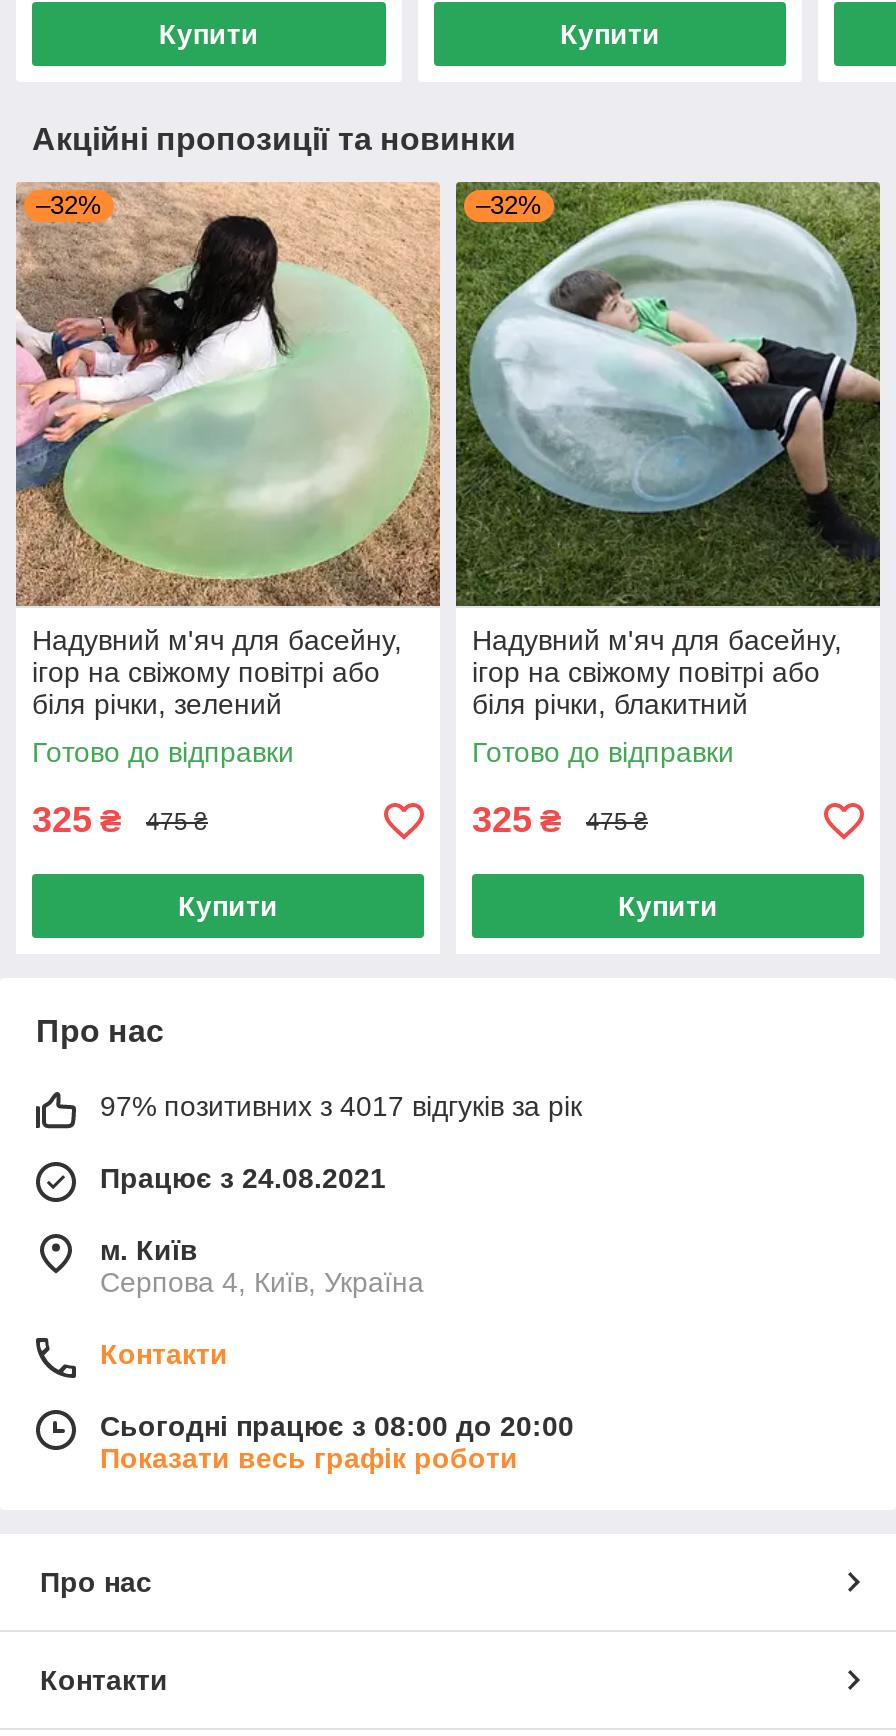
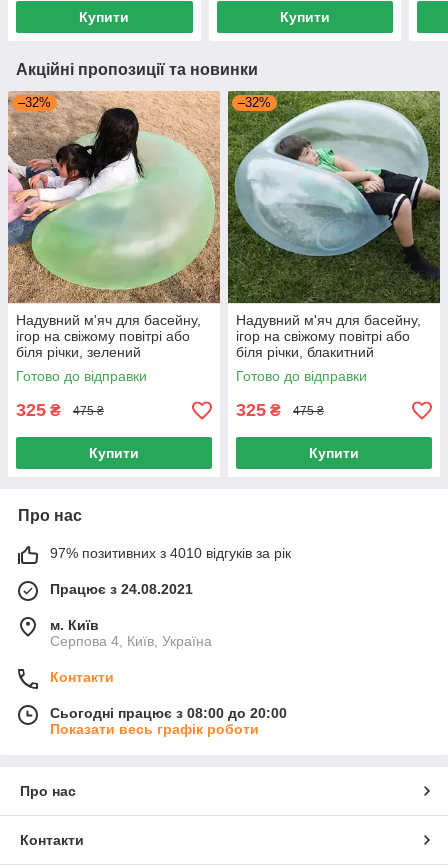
- 97% позитивних з 4017 відгуків за рік
+ 97% позитивних з 4010 відгуків за рік
